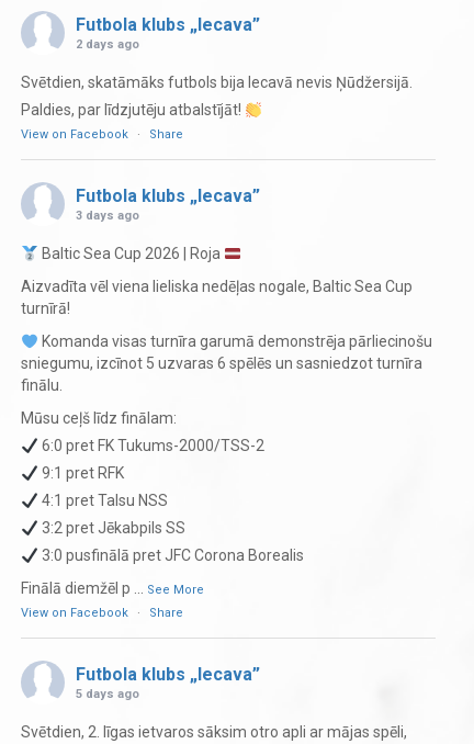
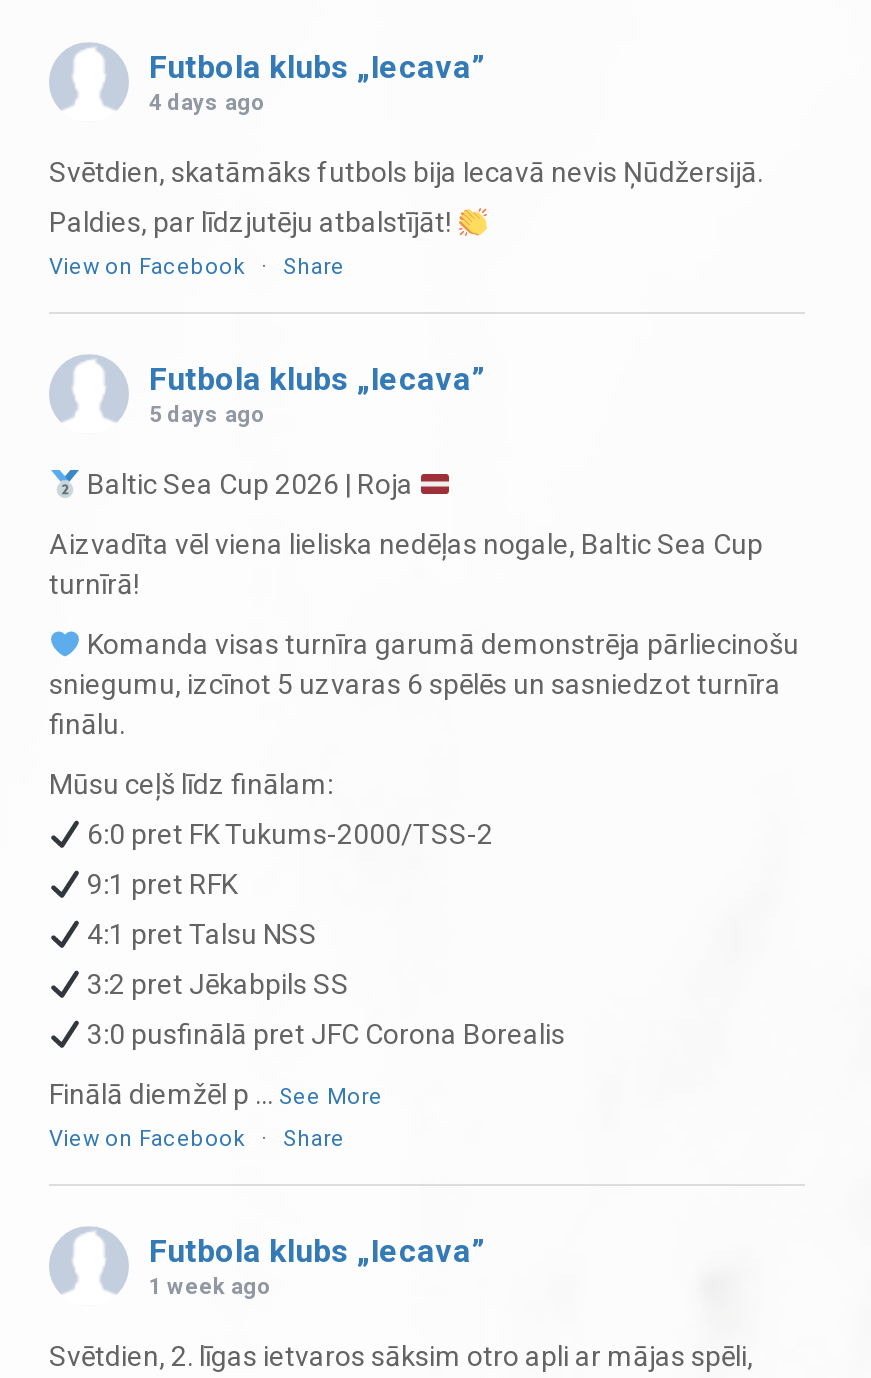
- 2 days ago
+ 4 days ago

- 3 days ago
+ 5 days ago

- 5 days ago
+ 1 week ago
